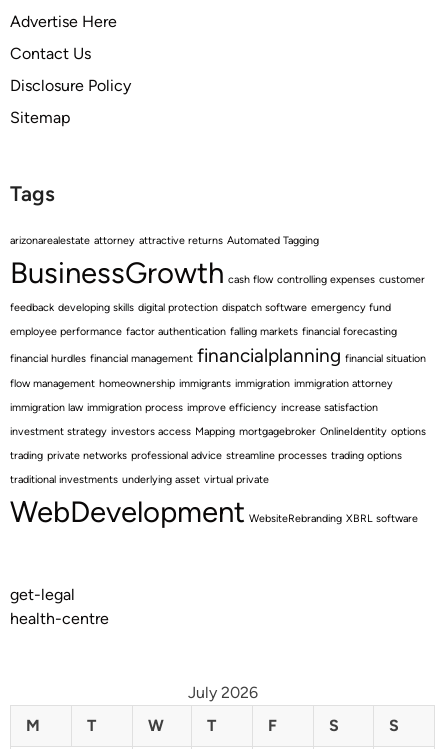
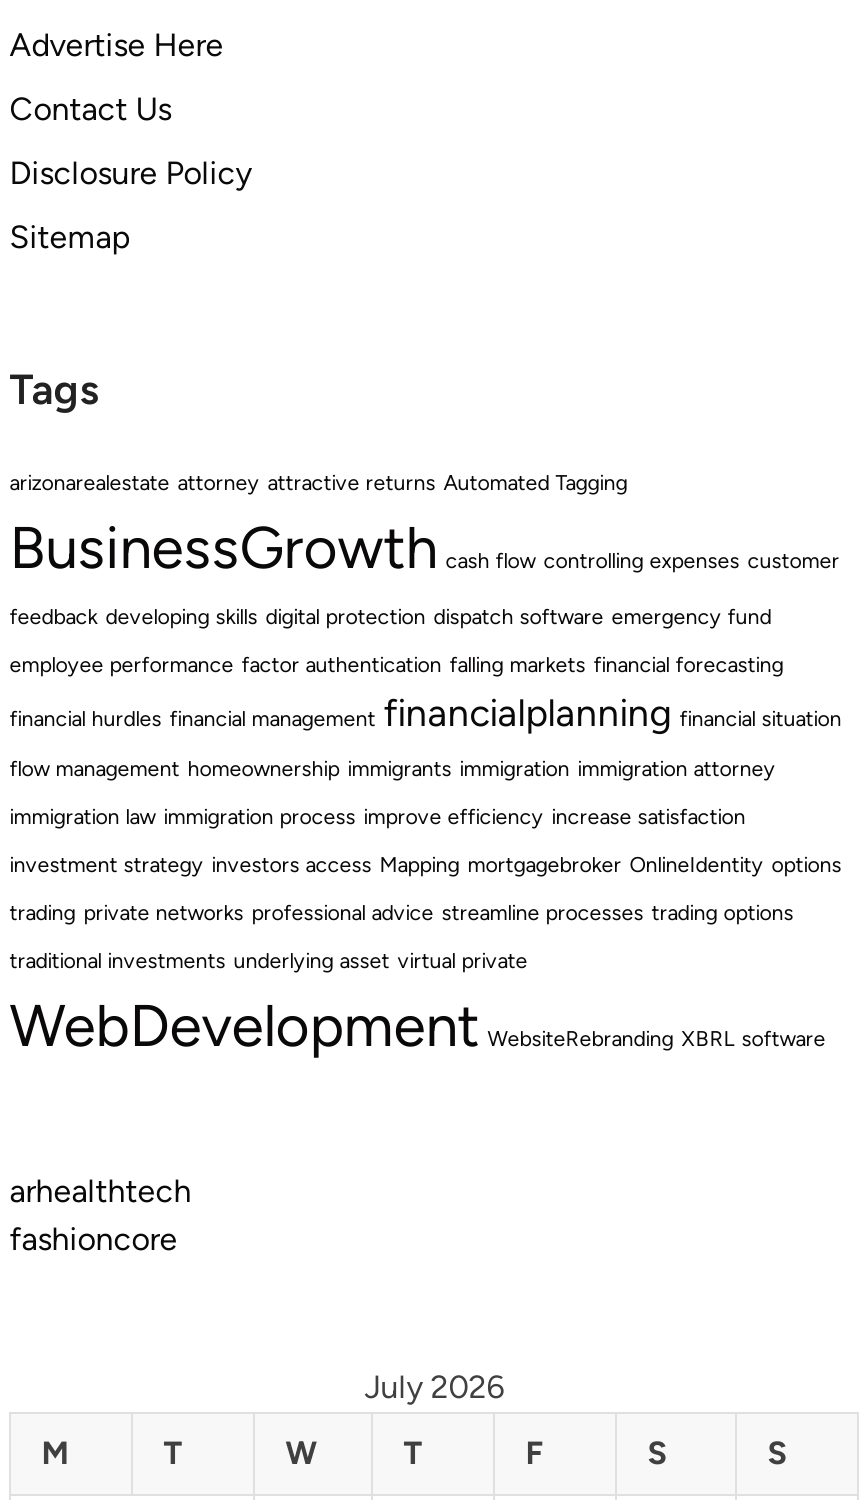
- get-legal
- health-centre
+ arhealthtech
+ fashioncore
